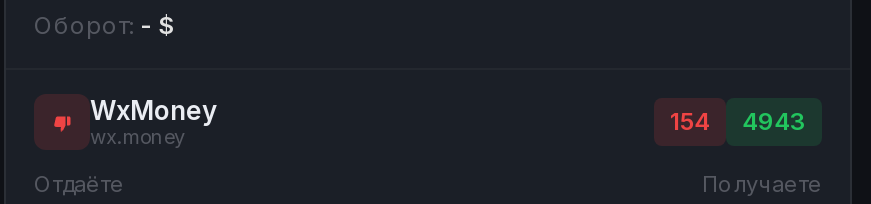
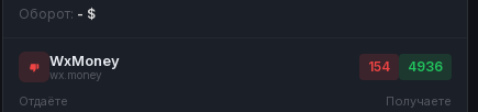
- 154 4943
+ 154 4936
